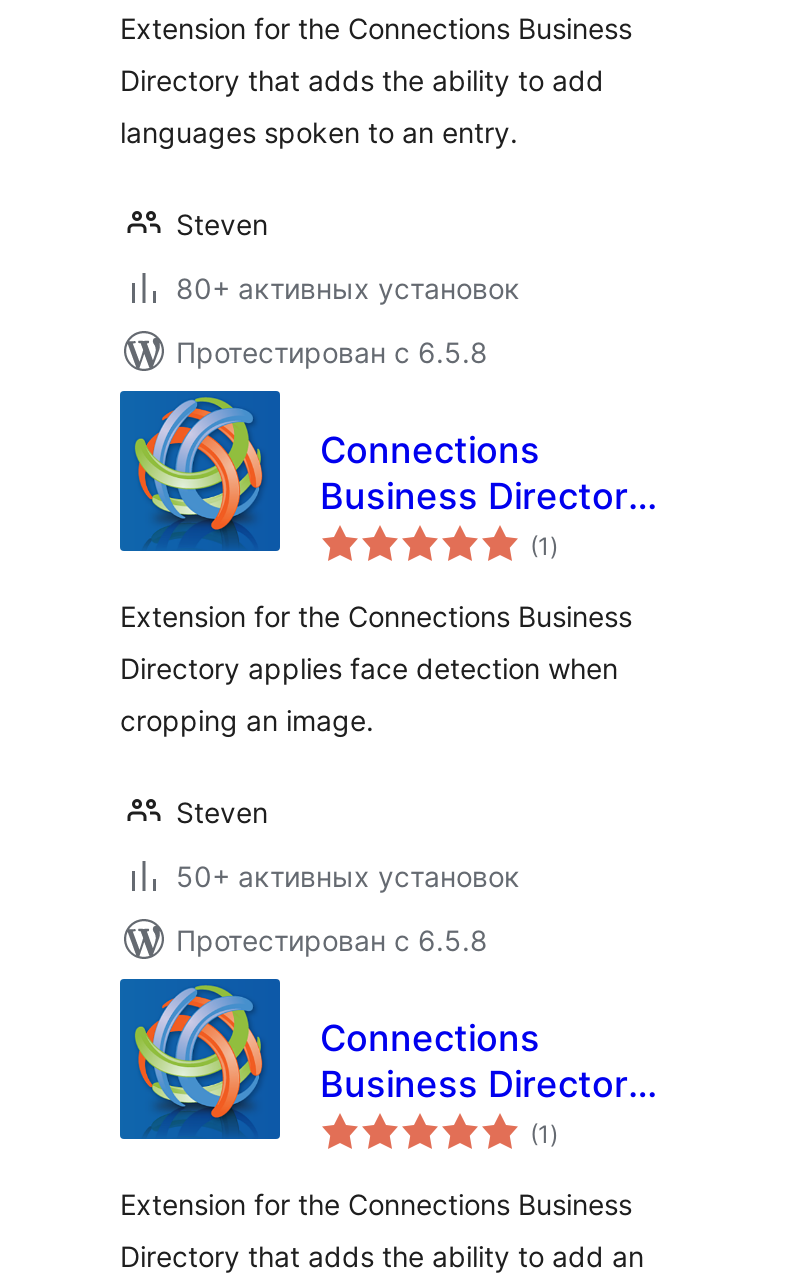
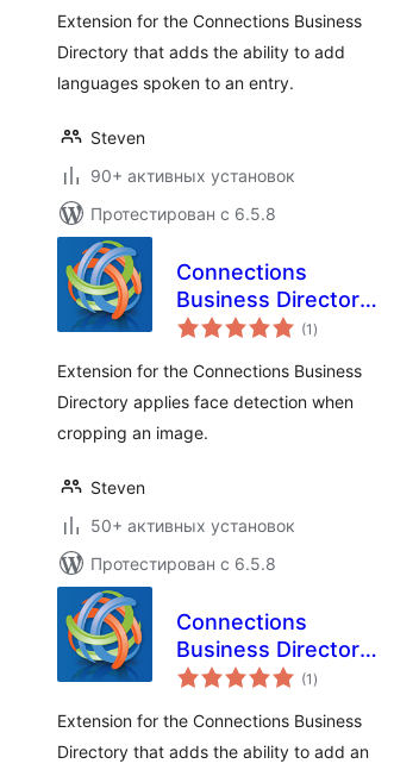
- 80+ активных установок
+ 90+ активных установок
